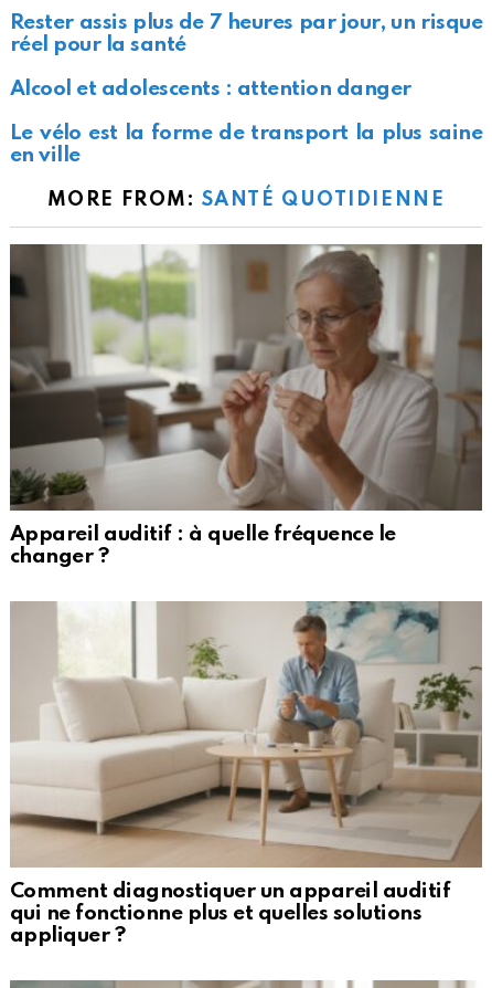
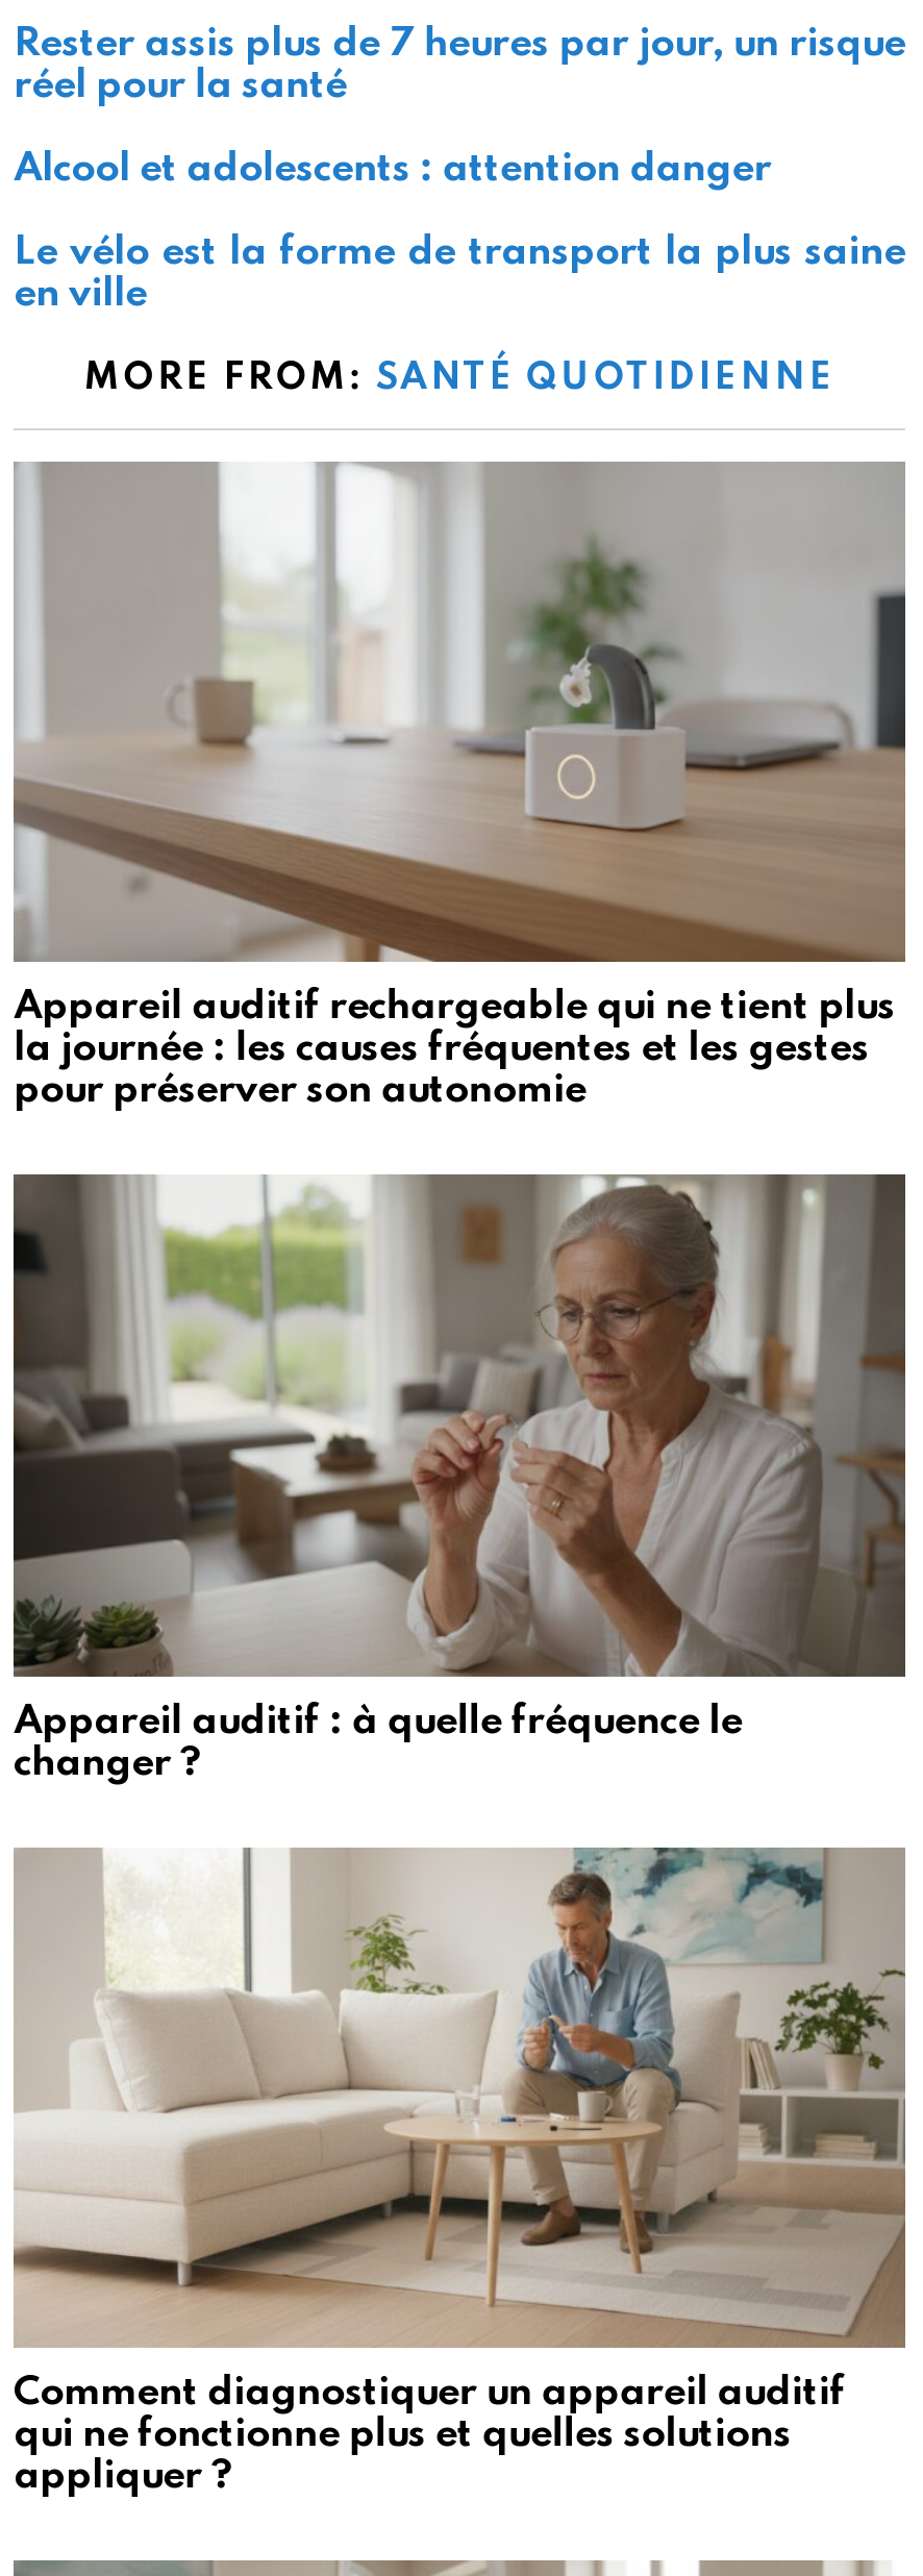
+ [image]
+ Appareil auditif rechargeable qui ne tient plus
+ la journée : les causes fréquentes et les gestes
+ pour préserver son autonomie
